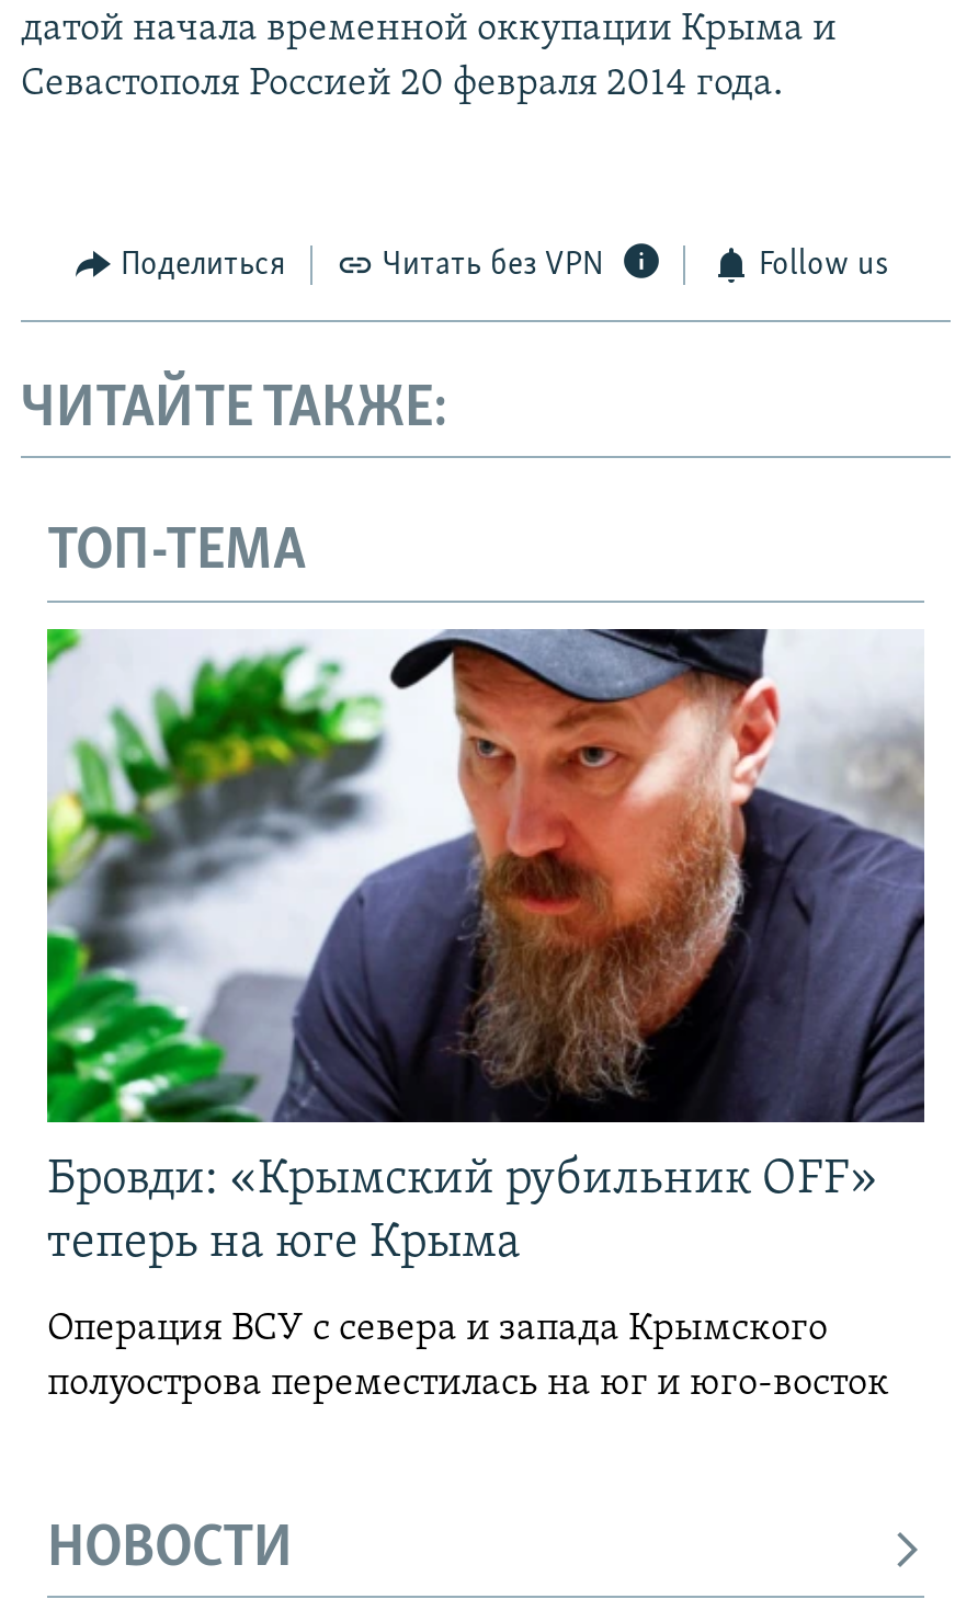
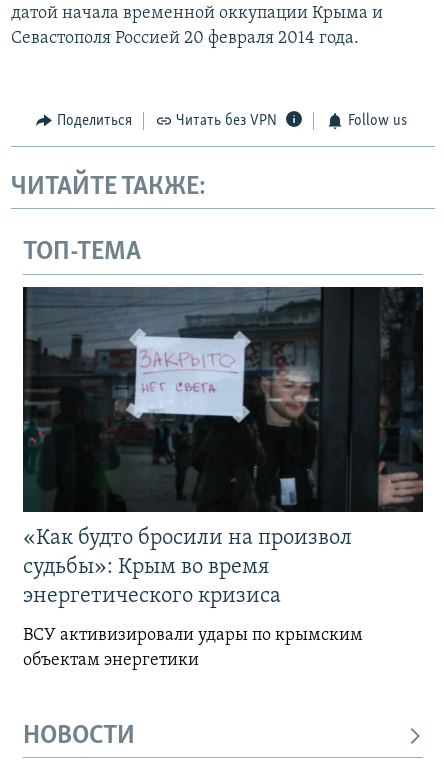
- [image]
- Бровди: «Крымский рубильник OFF»
- теперь на юге Крыма
+ [image]
+ «Как будто бросили на произвол
+ судьбы»: Крым во время
+ энергетического кризиса

- Операция ВСУ с севера и запада Крымского
- полуострова переместилась на юг и юго-восток
+ ВСУ активизировали удары по крымским
+ объектам энергетики
